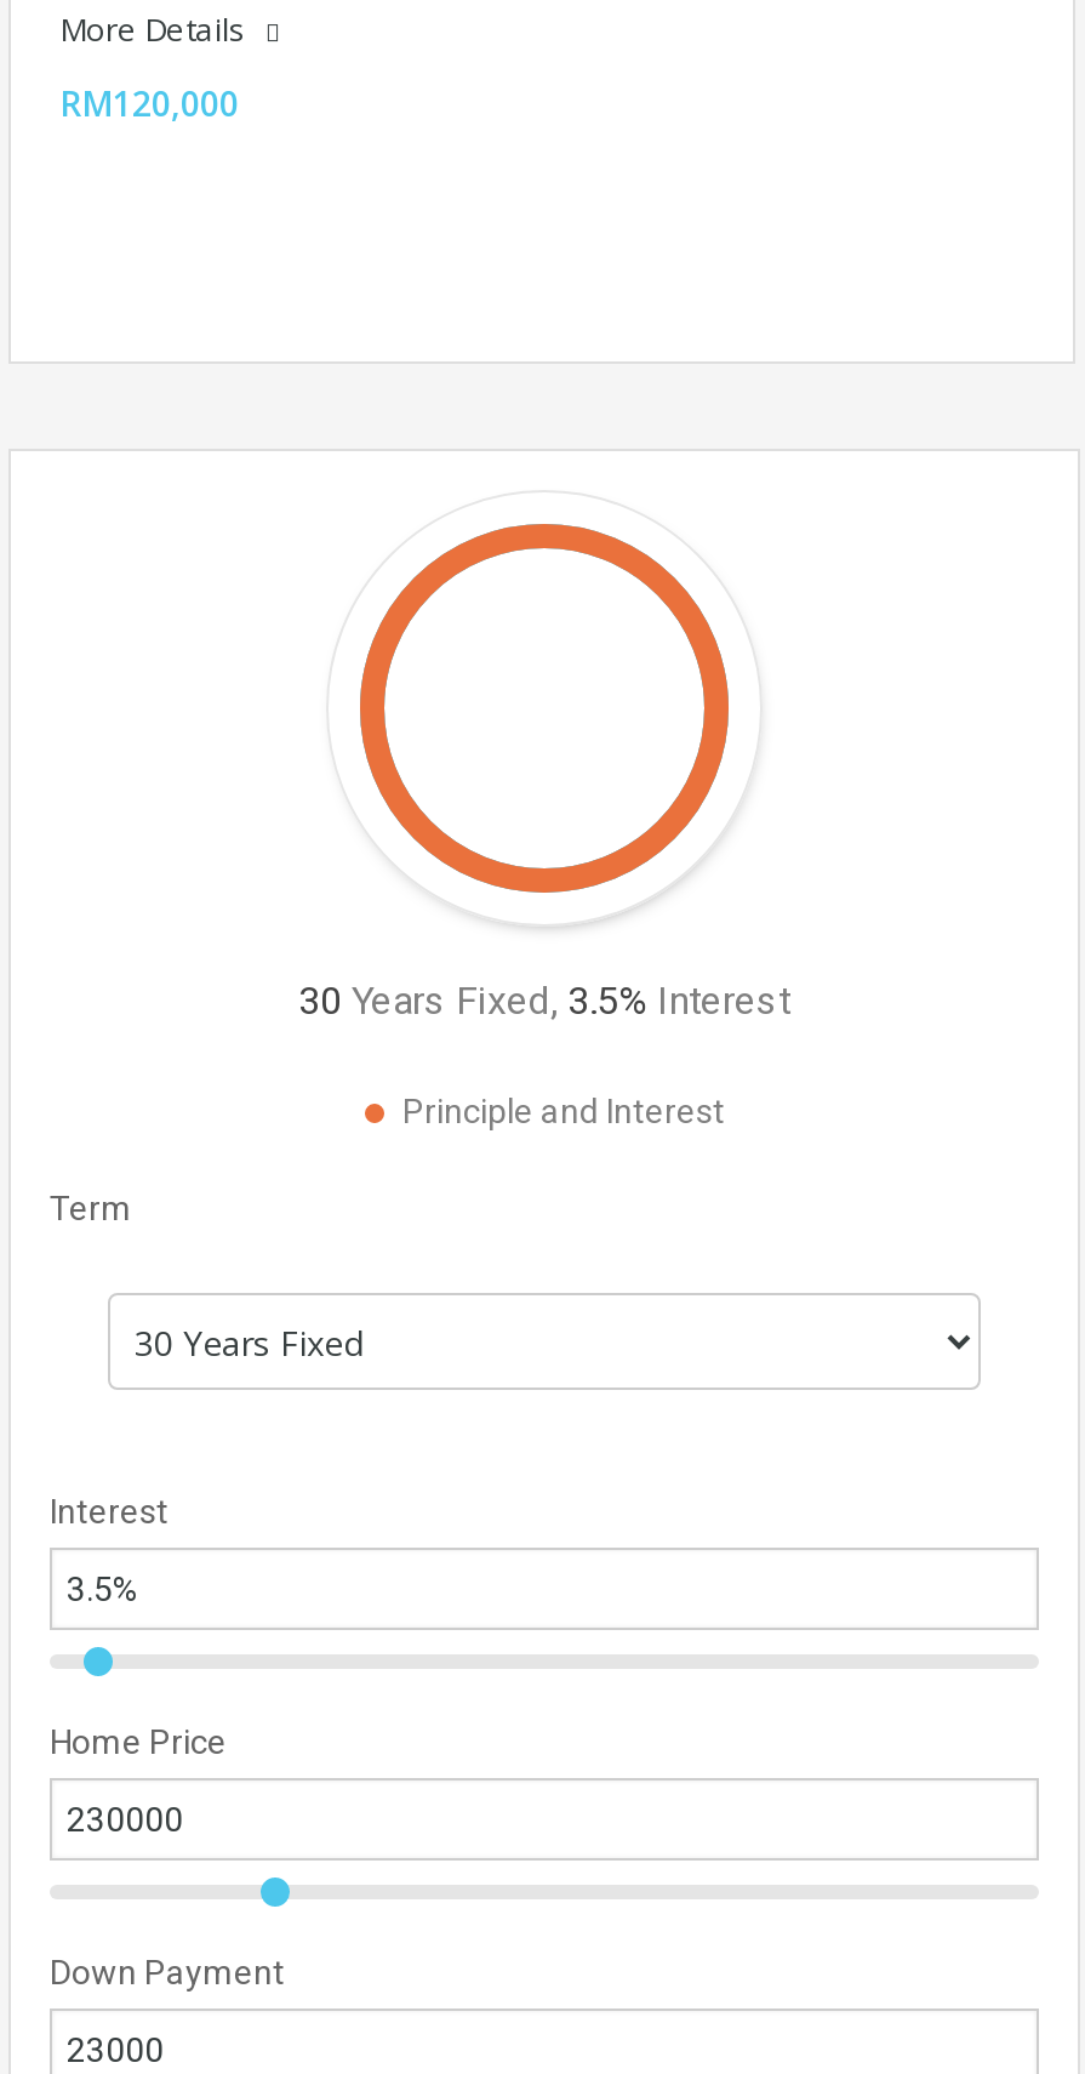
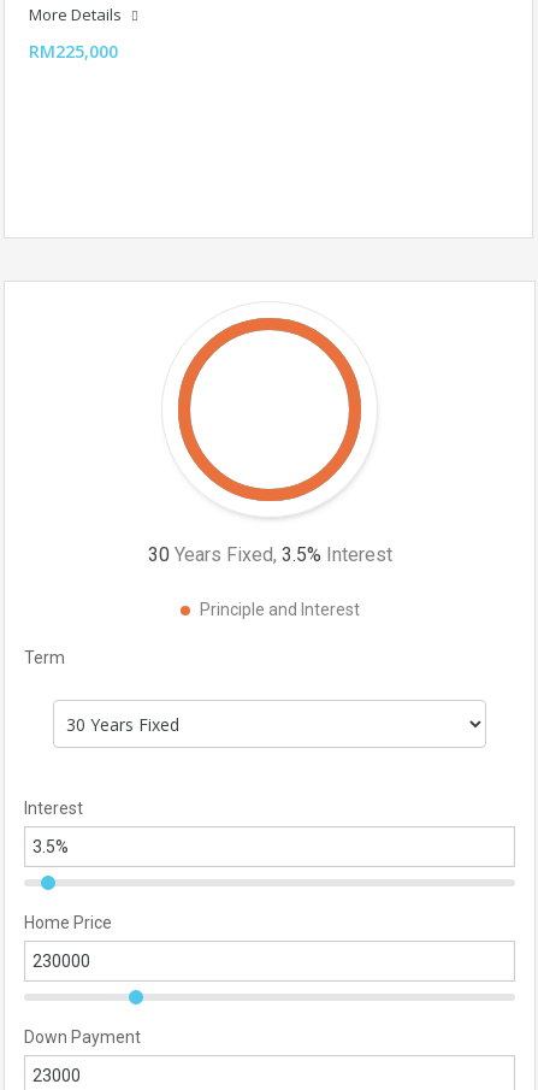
- RM120,000
+ RM225,000
